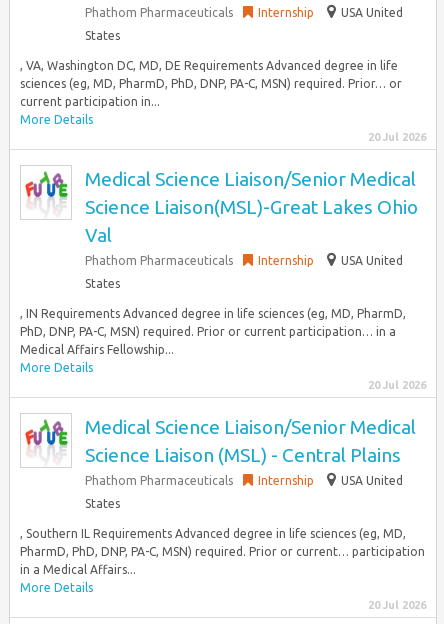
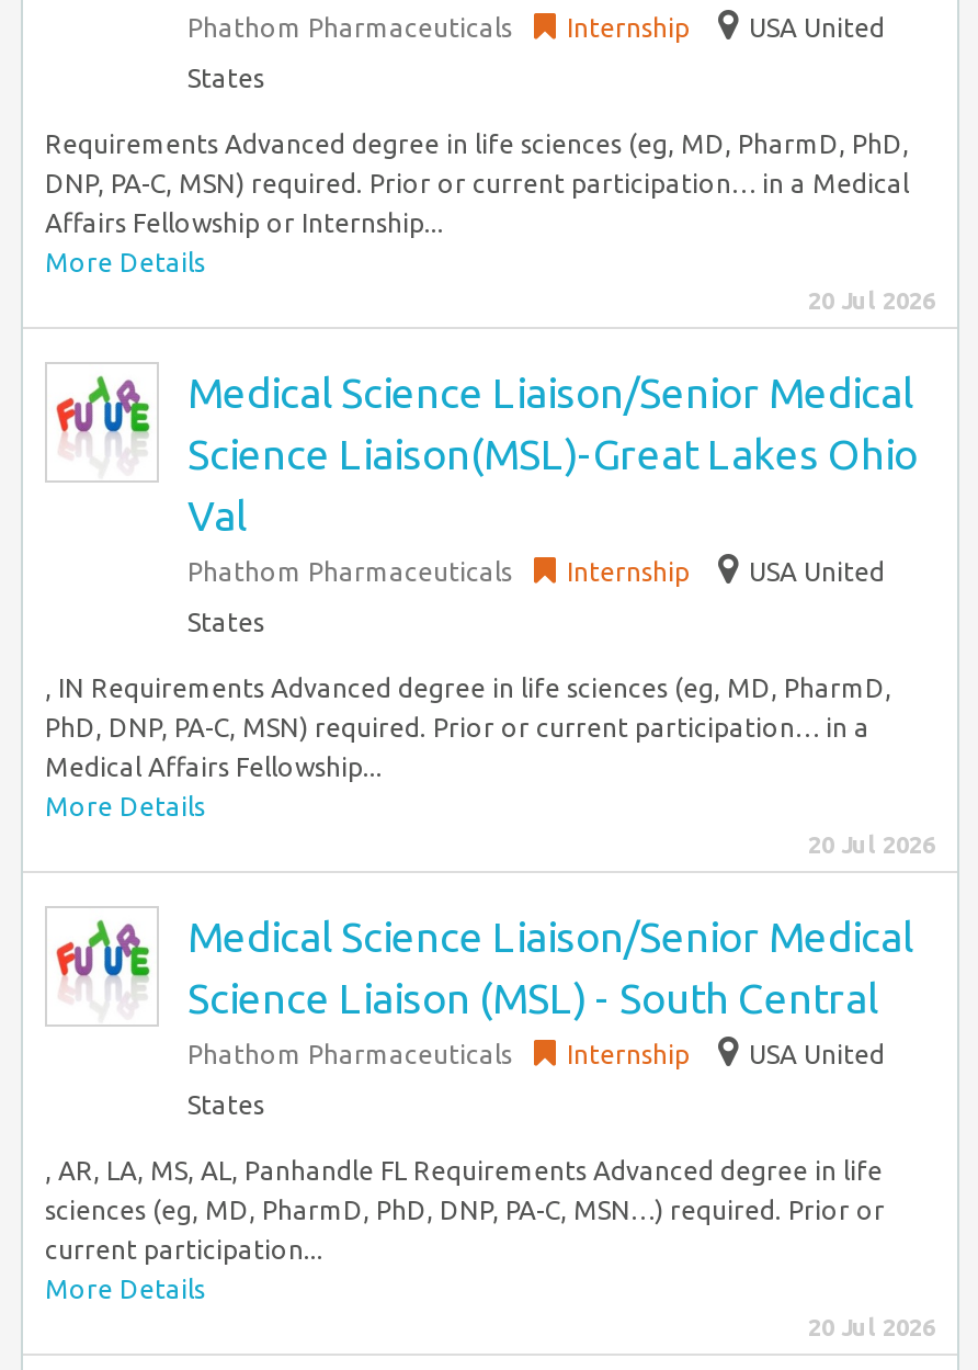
- , VA, Washington DC, MD, DE Requirements Advanced degree in life
- sciences (eg, MD, PharmD, PhD, DNP, PA-C, MSN) required. Prior… or
- current participation in...
+ Requirements Advanced degree in life sciences (eg, MD, PharmD, PhD,
+ DNP, PA-C, MSN) required. Prior or current participation… in a Medical
+ Affairs Fellowship or Internship...

- Science Liaison (MSL) - Central Plains
+ Science Liaison (MSL) - South Central

- , Southern IL Requirements Advanced degree in life sciences (eg, MD,
- PharmD, PhD, DNP, PA-C, MSN) required. Prior or current… participation
- in a Medical Affairs...
+ , AR, LA, MS, AL, Panhandle FL Requirements Advanced degree in life
+ sciences (eg, MD, PharmD, PhD, DNP, PA-C, MSN…) required. Prior or
+ current participation...
